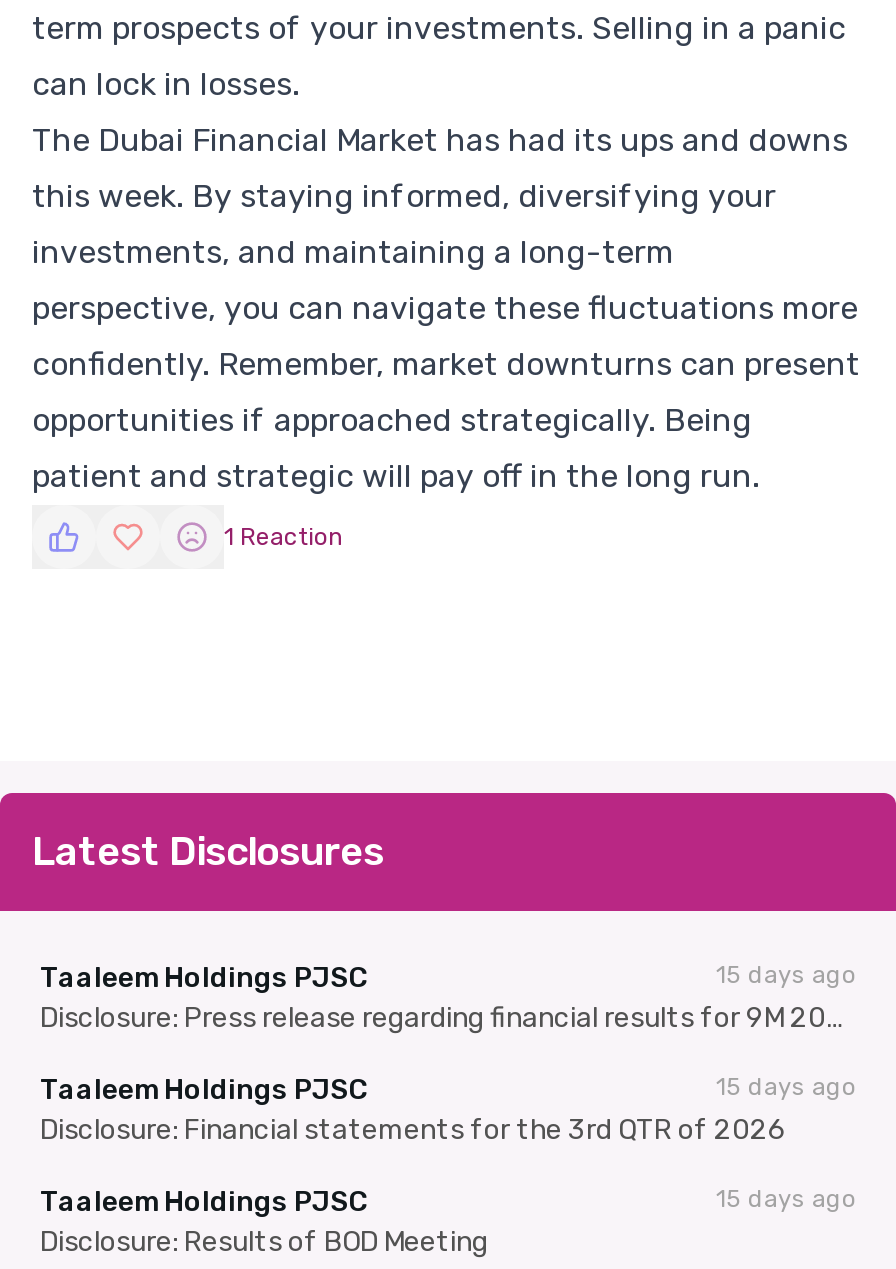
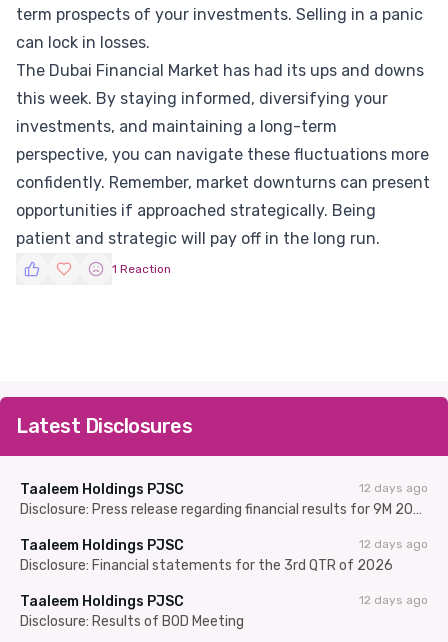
- 15 days ago
+ 12 days ago

- 15 days ago
+ 12 days ago

- 15 days ago
+ 12 days ago
